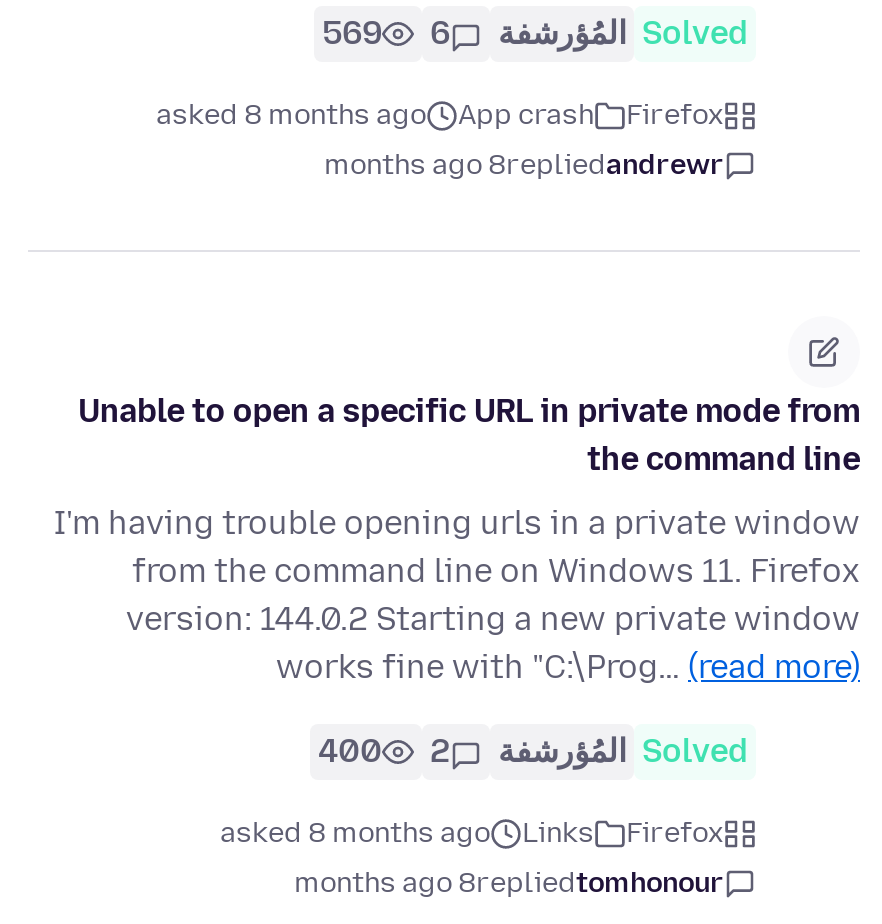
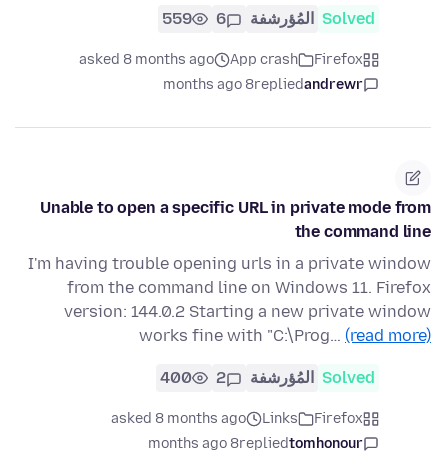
- Solved المُؤرشفة 6 569
+ Solved المُؤرشفة 6 559
